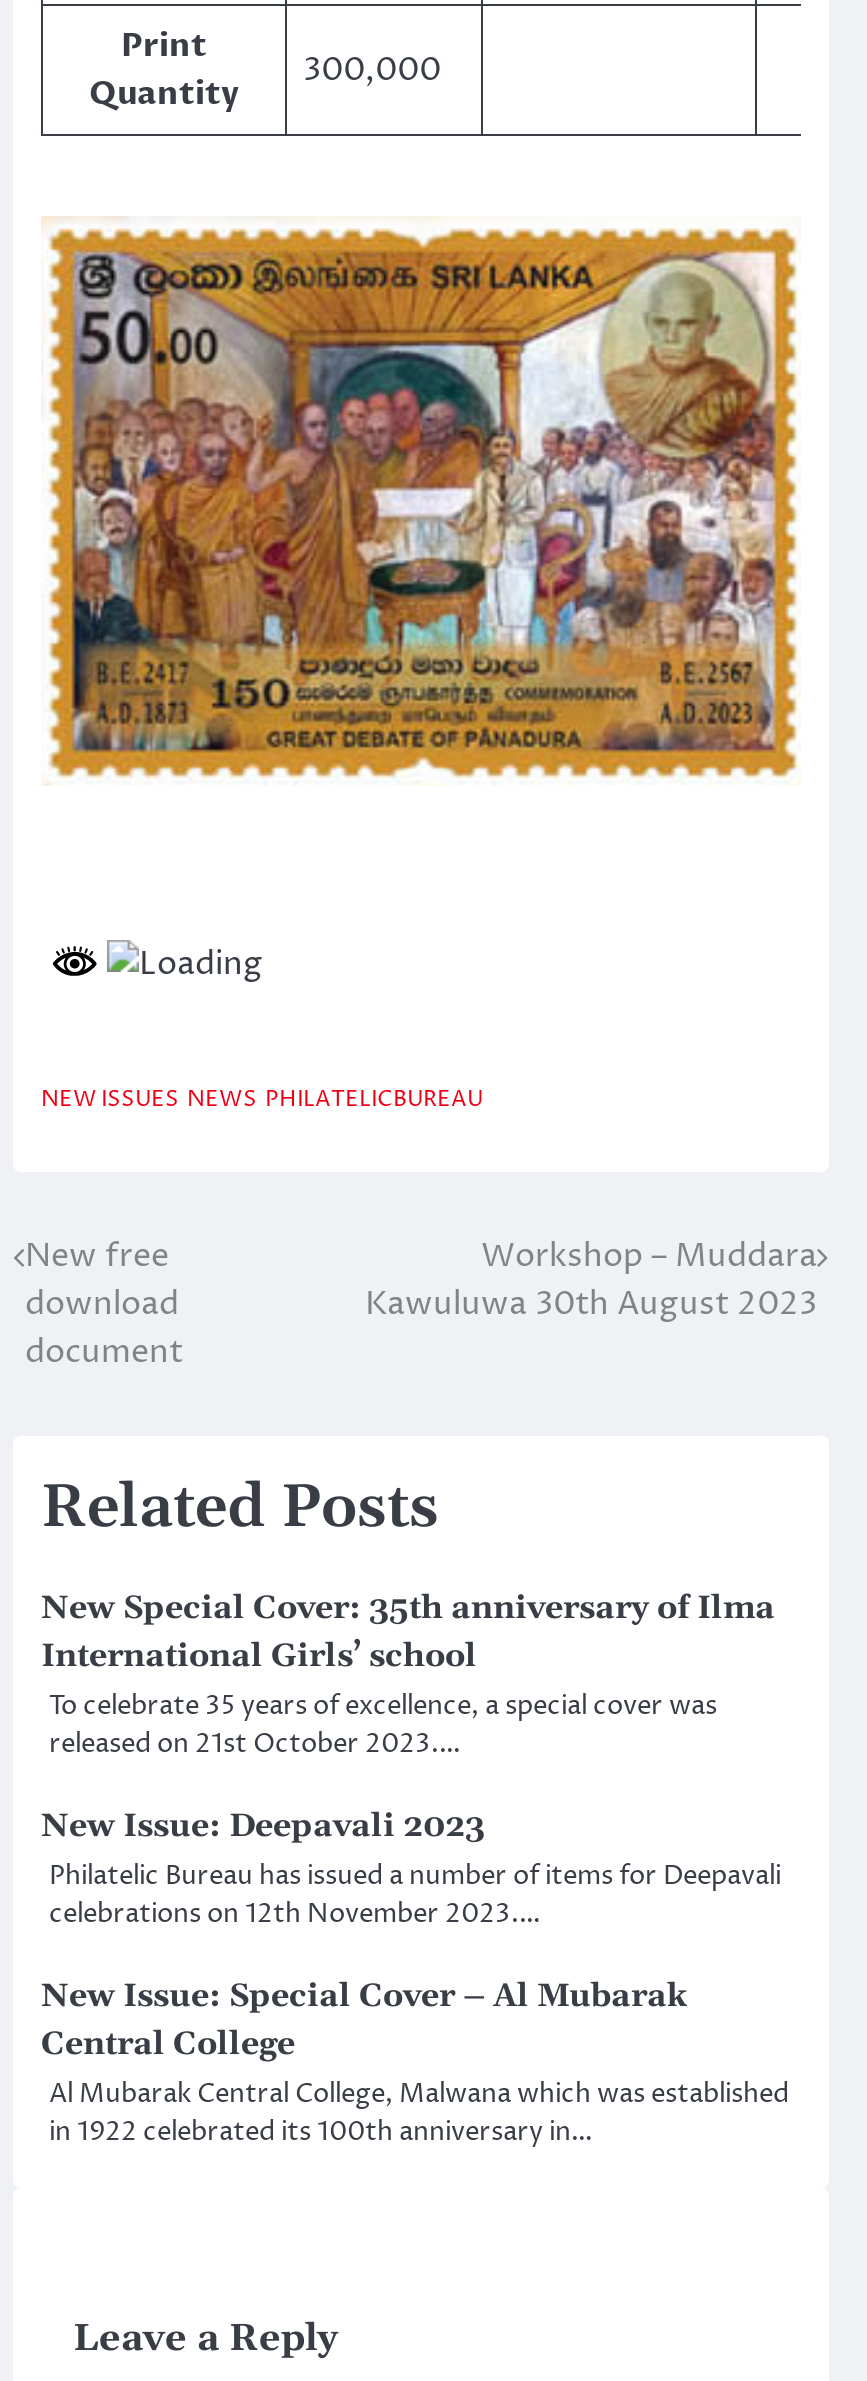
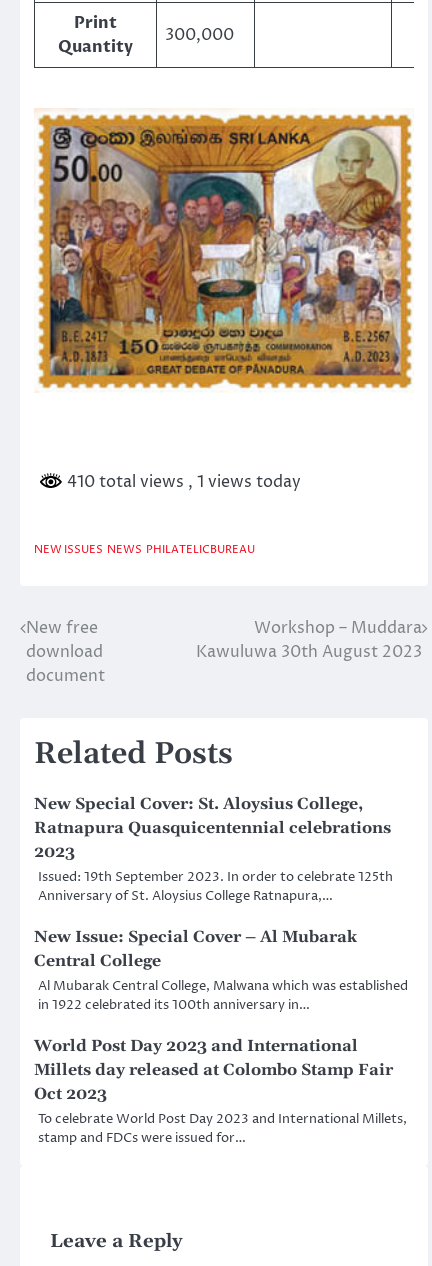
+ 410 total views, 1 views today

- New Special Cover: 35th anniversary of Ilma
- International Girls’ school
- To celebrate 35 years of excellence, a special cover was
- released on 21st October 2023.…
- New Issue: Deepavali 2023
- Philatelic Bureau has issued a number of items for Deepavali
- celebrations on 12th November 2023.…
+ New Special Cover: St. Aloysius College,
+ Ratnapura Quasquicentennial celebrations
+ 2023
+ Issued: 19th September 2023. In order to celebrate 125th
+ Anniversary of St. Aloysius College Ratnapura,…

moved up: New Issue: Special Cover – Al Mubarak | Central College | Al Mubarak Central College, Malwana which was established | in 1922 celebrated its 100th anniversary in…

+ World Post Day 2023 and International
+ Millets day released at Colombo Stamp Fair
+ Oct 2023
+ To celebrate World Post Day 2023 and International Millets,
+ stamp and FDCs were issued for…
